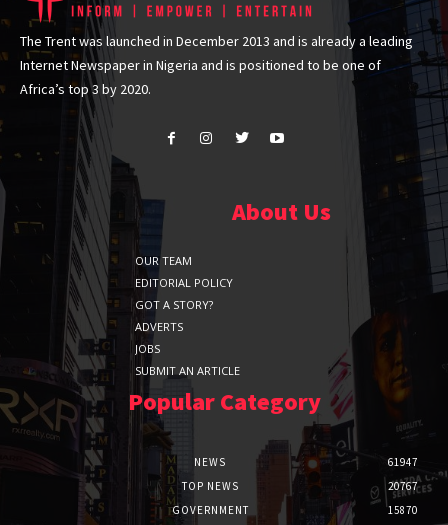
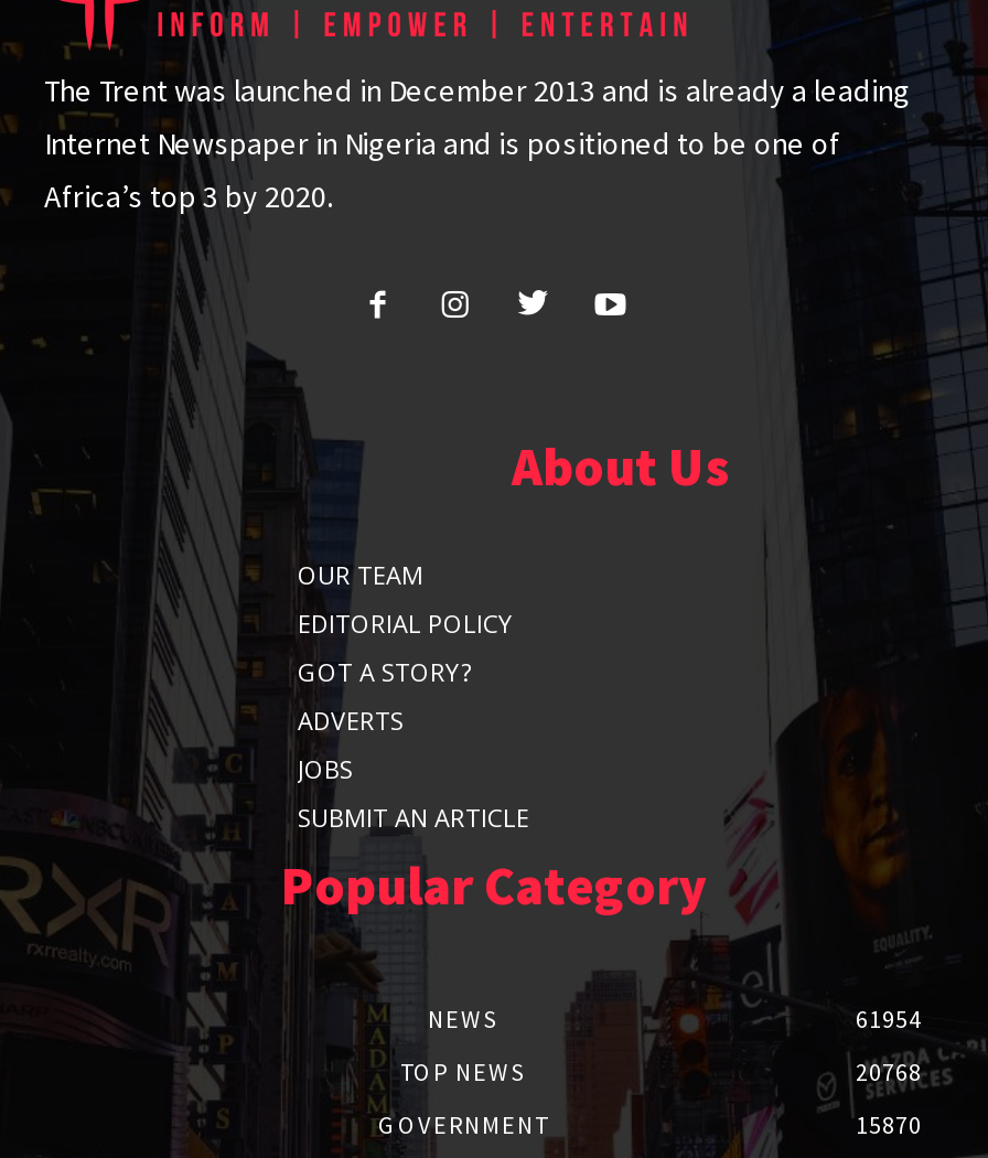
- 61947
+ 61954

- 20767
+ 20768
